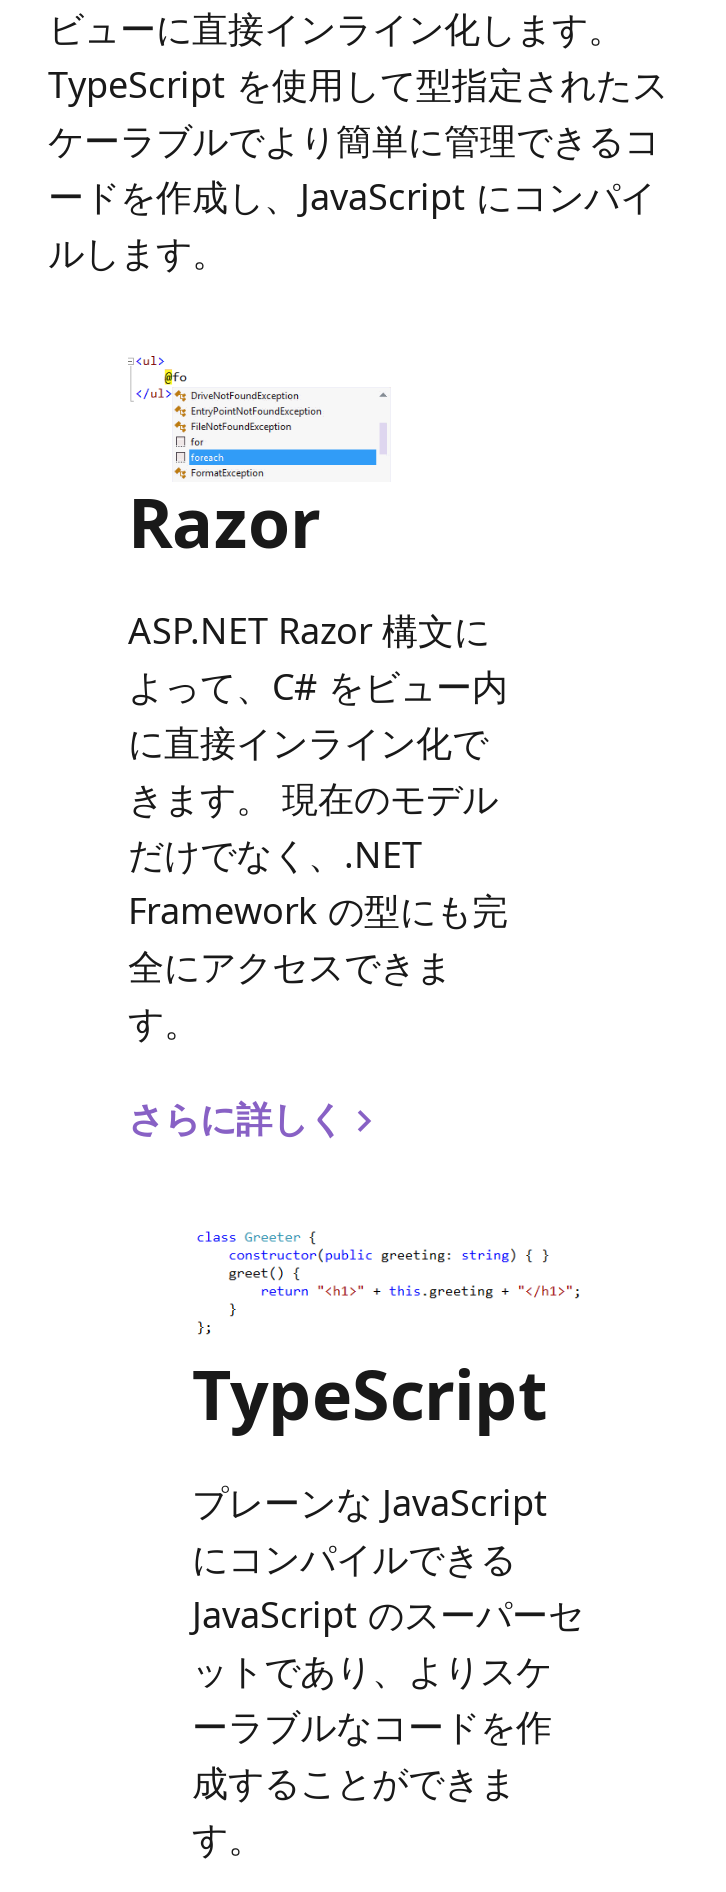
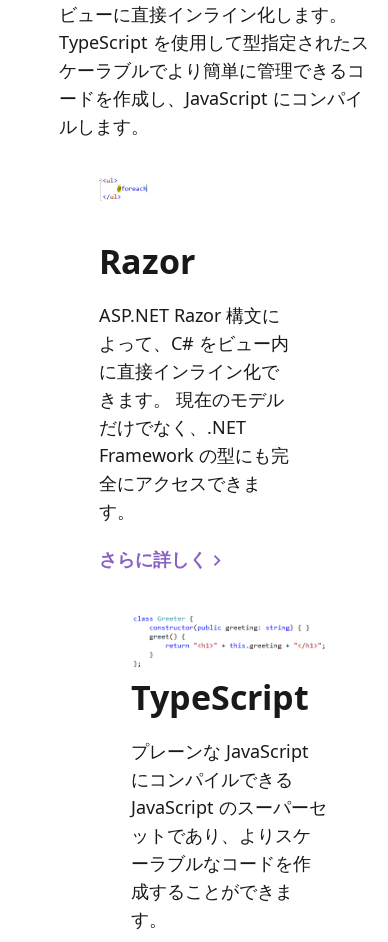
- [image]
